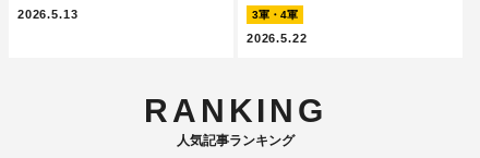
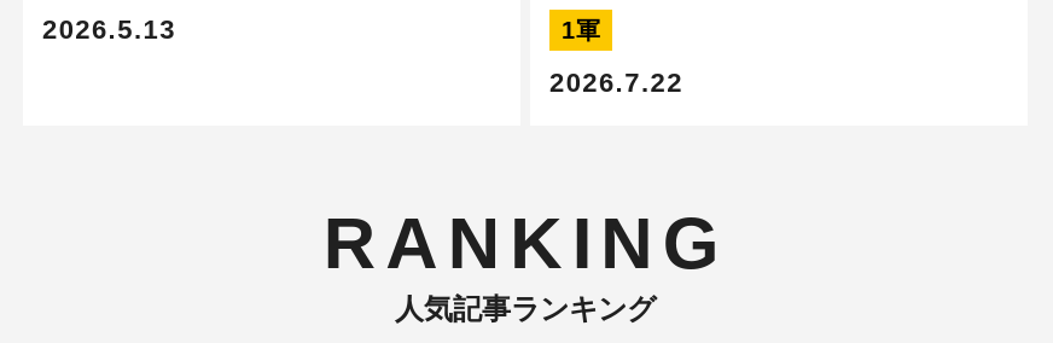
- 3軍・4軍
+ 1軍

- 2026.5.22
+ 2026.7.22
